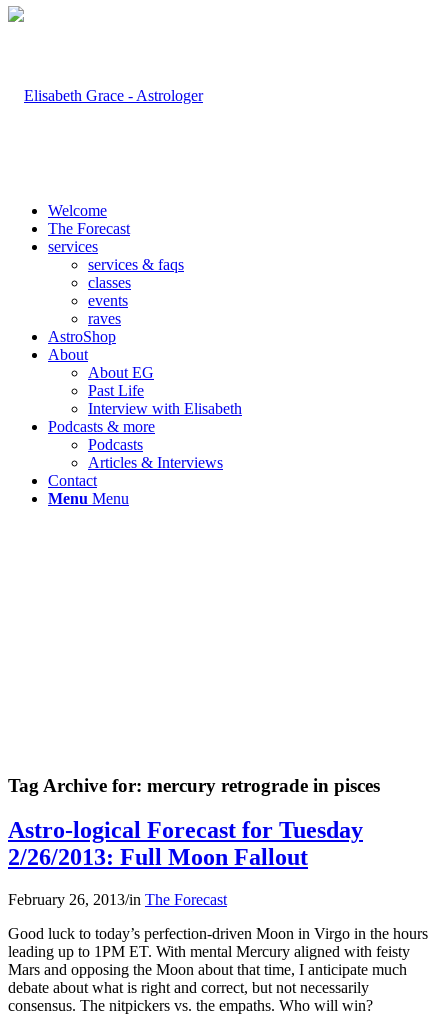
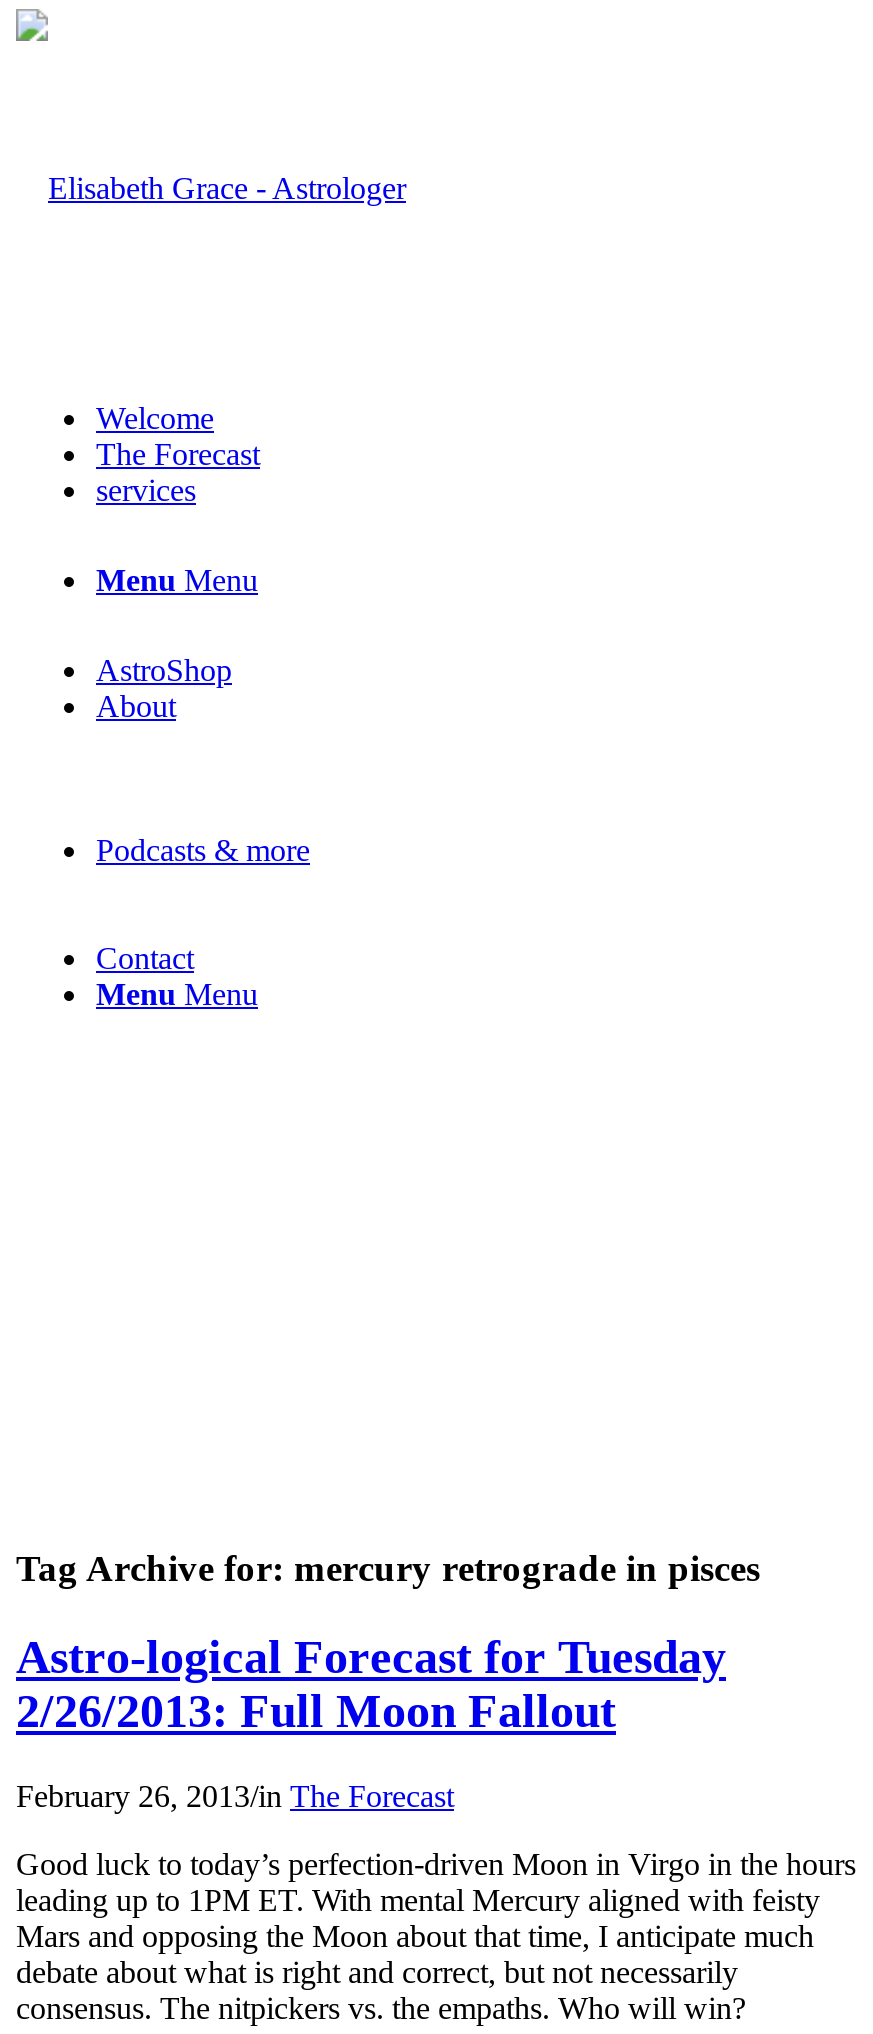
+ Menu Menu

- services & faqs
- classes
- events
- raves

- About EG
- Past Life
- Interview with Elisabeth

- Podcasts
- Articles & Interviews
